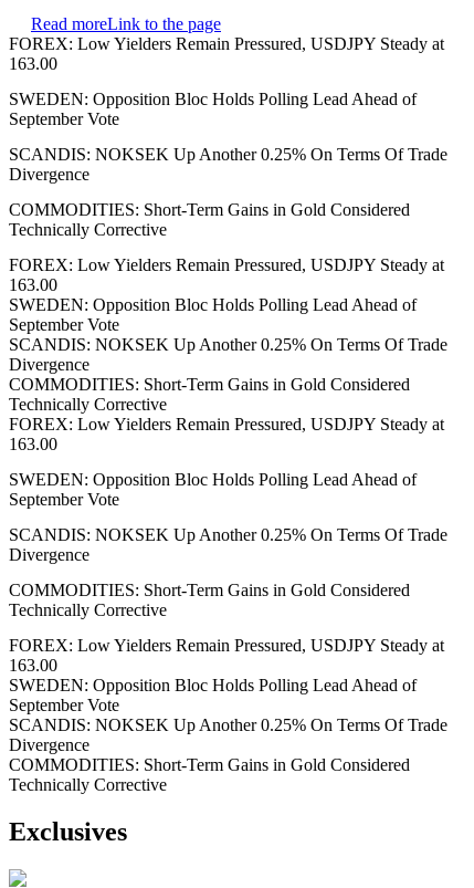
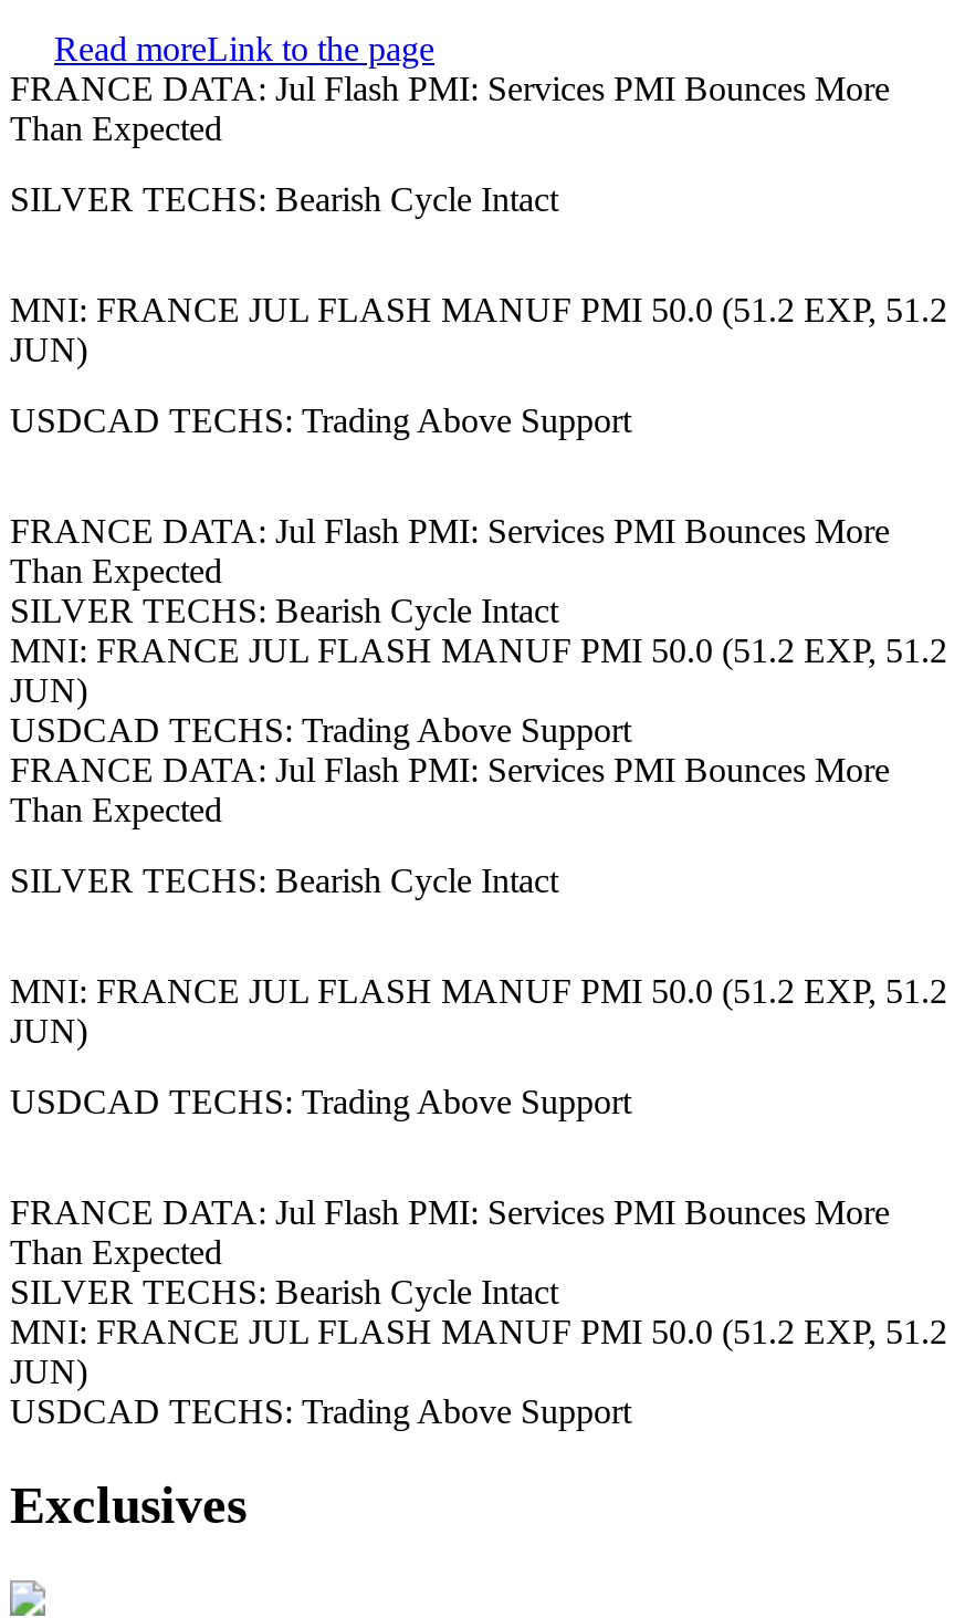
- FOREX: Low Yielders Remain Pressured, USDJPY Steady at
- 163.00
+ FRANCE DATA: Jul Flash PMI: Services PMI Bounces More
+ Than Expected

- SWEDEN: Opposition Bloc Holds Polling Lead Ahead of
- September Vote
+ SILVER TECHS: Bearish Cycle Intact

- SCANDIS: NOKSEK Up Another 0.25% On Terms Of Trade
- Divergence
+ MNI: FRANCE JUL FLASH MANUF PMI 50.0 (51.2 EXP, 51.2
+ JUN)

- COMMODITIES: Short-Term Gains in Gold Considered
- Technically Corrective
+ USDCAD TECHS: Trading Above Support

- FOREX: Low Yielders Remain Pressured, USDJPY Steady at
- 163.00
- SWEDEN: Opposition Bloc Holds Polling Lead Ahead of
- September Vote
- SCANDIS: NOKSEK Up Another 0.25% On Terms Of Trade
- Divergence
- COMMODITIES: Short-Term Gains in Gold Considered
- Technically Corrective
- FOREX: Low Yielders Remain Pressured, USDJPY Steady at
- 163.00
+ FRANCE DATA: Jul Flash PMI: Services PMI Bounces More
+ Than Expected
+ SILVER TECHS: Bearish Cycle Intact
+ MNI: FRANCE JUL FLASH MANUF PMI 50.0 (51.2 EXP, 51.2
+ JUN)
+ USDCAD TECHS: Trading Above Support
+ FRANCE DATA: Jul Flash PMI: Services PMI Bounces More
+ Than Expected

- SWEDEN: Opposition Bloc Holds Polling Lead Ahead of
- September Vote
+ SILVER TECHS: Bearish Cycle Intact

- SCANDIS: NOKSEK Up Another 0.25% On Terms Of Trade
- Divergence
+ MNI: FRANCE JUL FLASH MANUF PMI 50.0 (51.2 EXP, 51.2
+ JUN)

- COMMODITIES: Short-Term Gains in Gold Considered
- Technically Corrective
+ USDCAD TECHS: Trading Above Support

- FOREX: Low Yielders Remain Pressured, USDJPY Steady at
- 163.00
- SWEDEN: Opposition Bloc Holds Polling Lead Ahead of
- September Vote
- SCANDIS: NOKSEK Up Another 0.25% On Terms Of Trade
- Divergence
- COMMODITIES: Short-Term Gains in Gold Considered
- Technically Corrective
+ FRANCE DATA: Jul Flash PMI: Services PMI Bounces More
+ Than Expected
+ SILVER TECHS: Bearish Cycle Intact
+ MNI: FRANCE JUL FLASH MANUF PMI 50.0 (51.2 EXP, 51.2
+ JUN)
+ USDCAD TECHS: Trading Above Support
